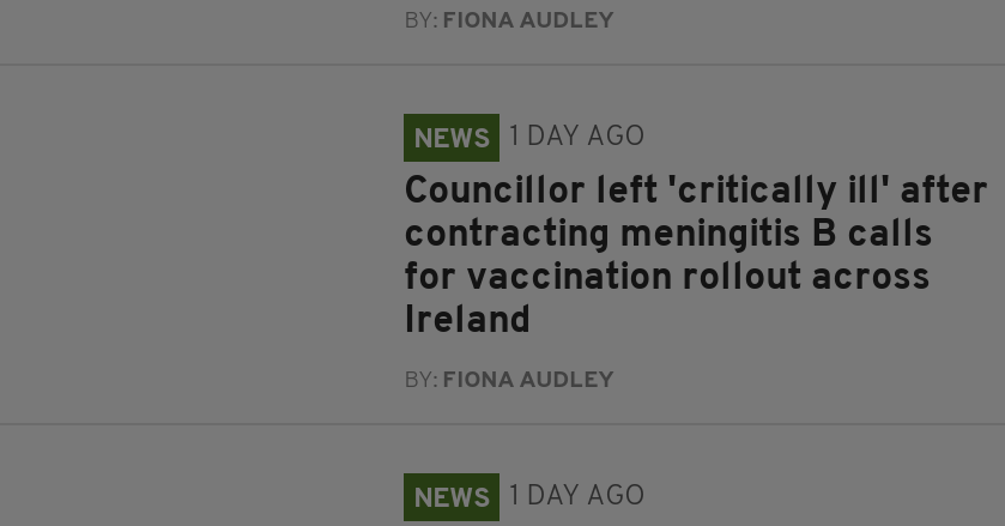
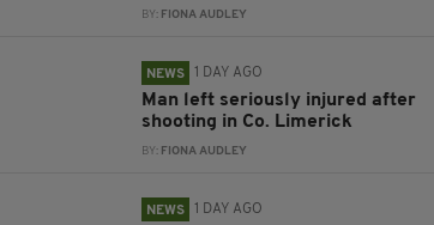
- Councillor left 'critically ill' after
- contracting meningitis B calls
- for vaccination rollout across
- Ireland
+ Man left seriously injured after
+ shooting in Co. Limerick
